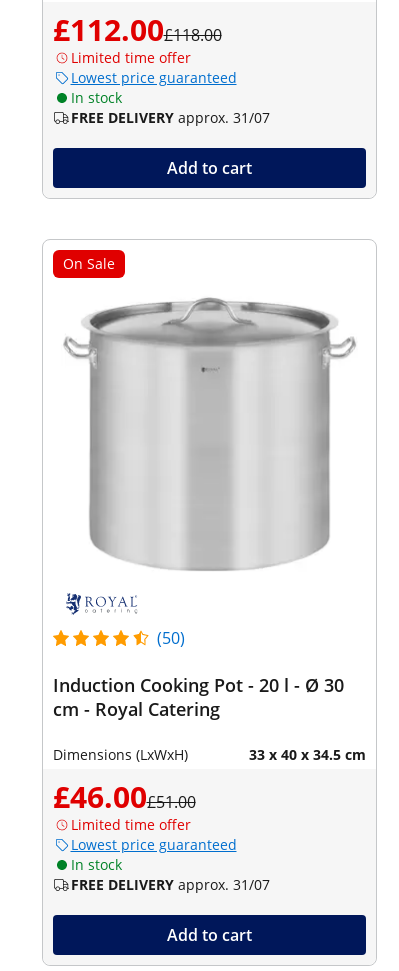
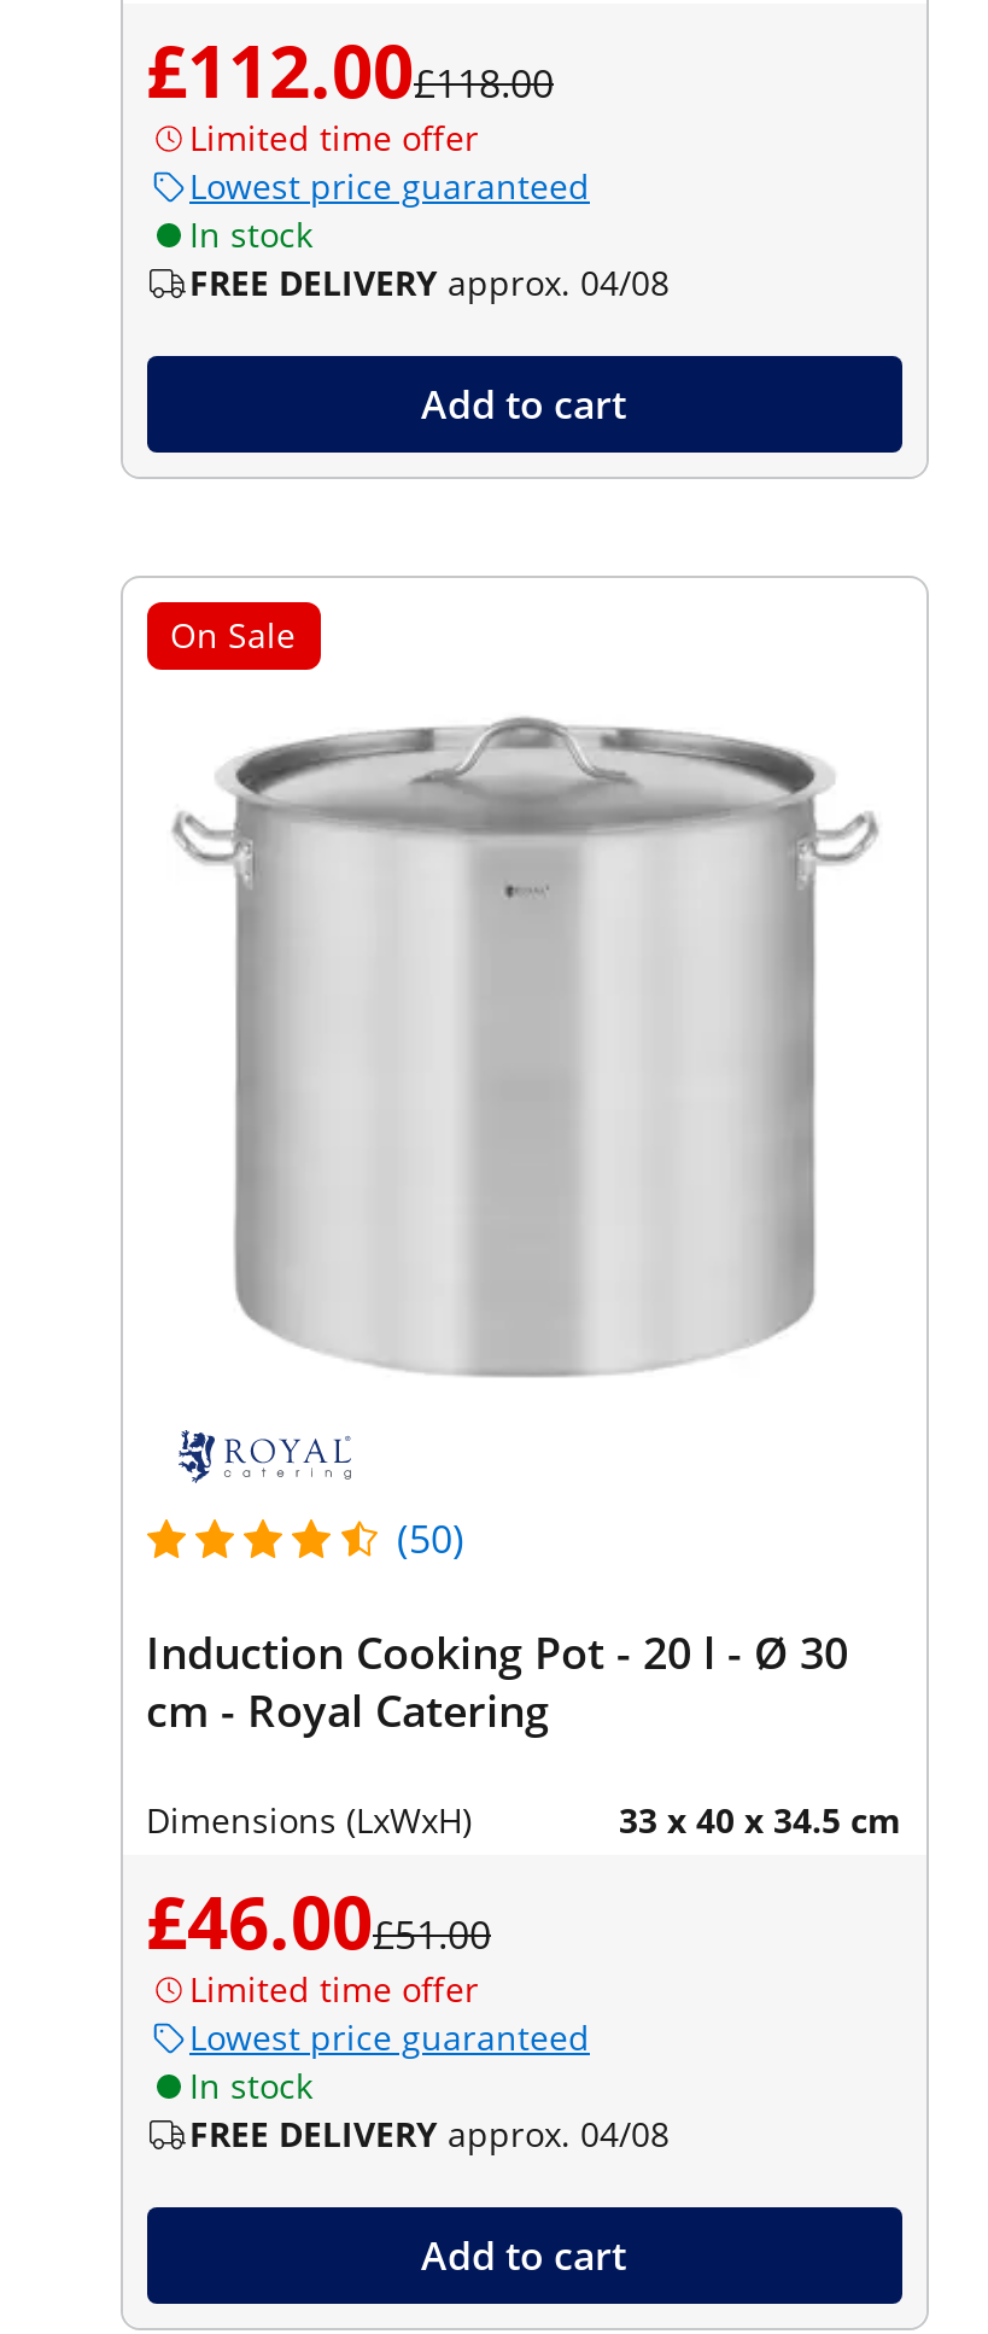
- FREE DELIVERY approx. 31/07
+ FREE DELIVERY approx. 04/08

- FREE DELIVERY approx. 31/07
+ FREE DELIVERY approx. 04/08
